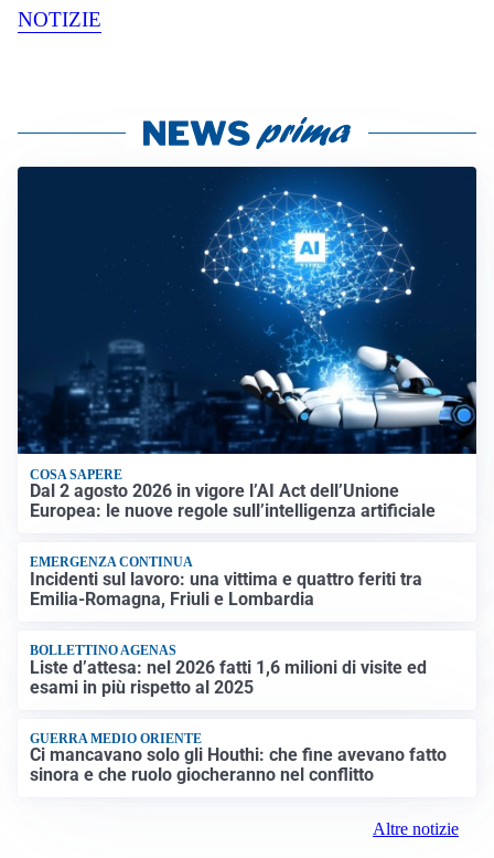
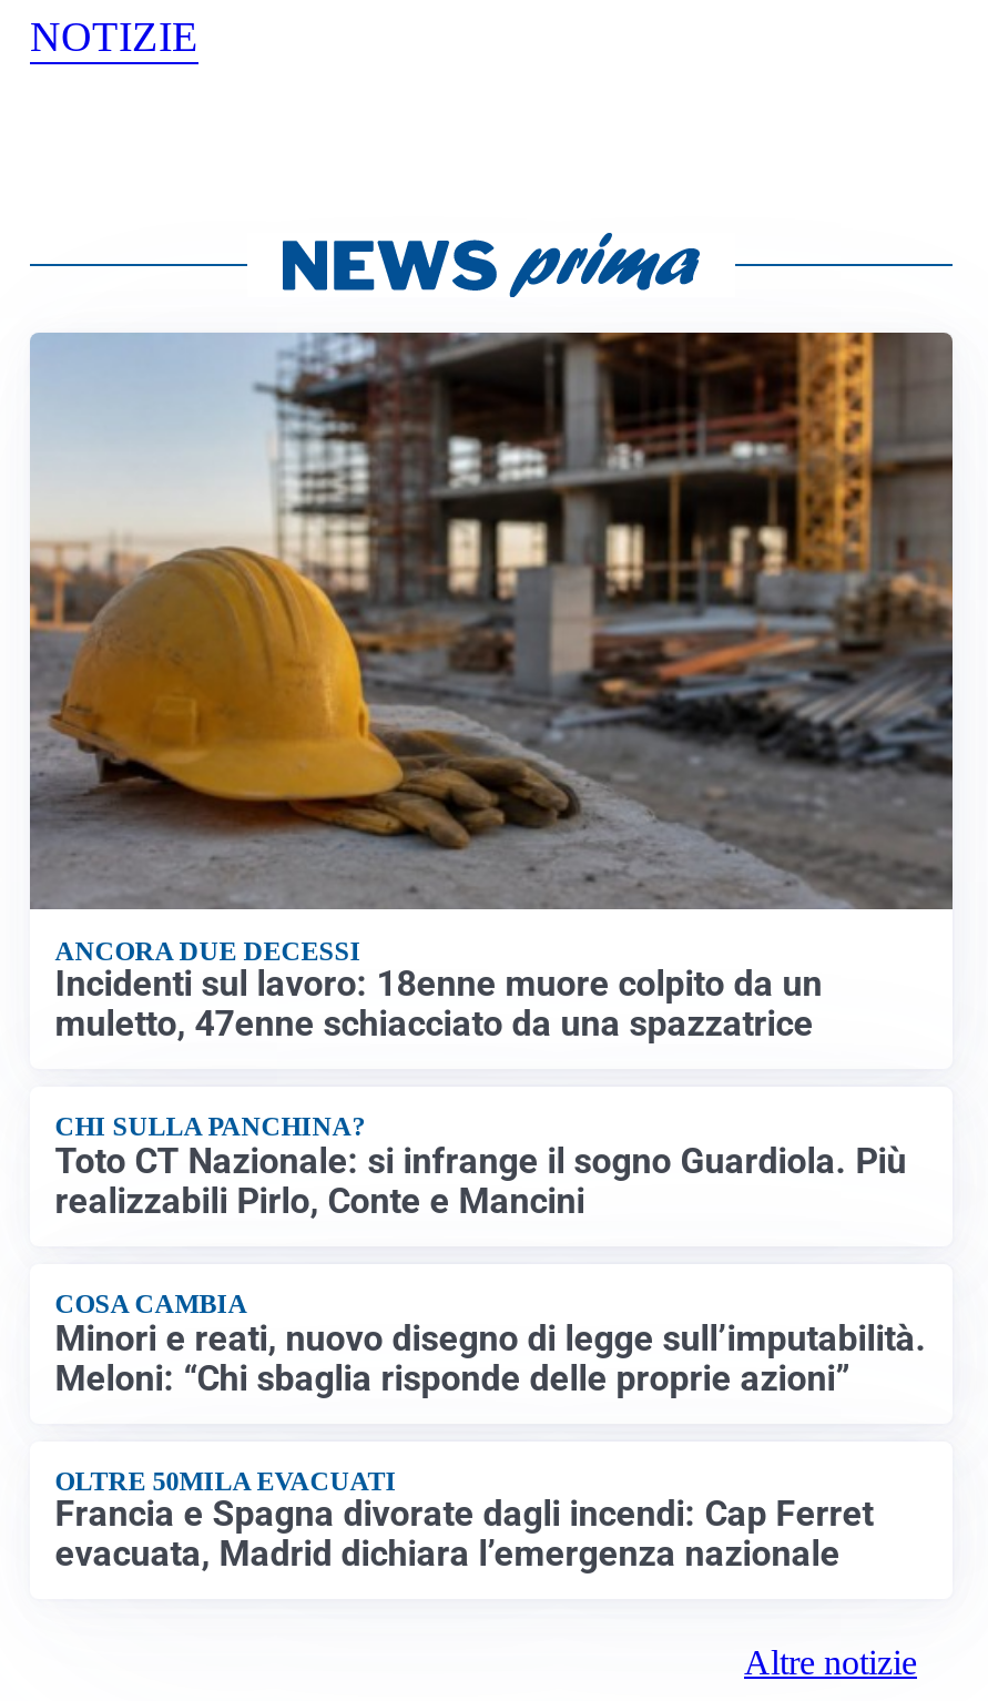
- [image]
- COSA SAPERE
- Dal 2 agosto 2026 in vigore l’AI Act dell’Unione
- Europea: le nuove regole sull’intelligenza artificiale
+ [image]
+ ANCORA DUE DECESSI
+ Incidenti sul lavoro: 18enne muore colpito da un
+ muletto, 47enne schiacciato da una spazzatrice

- EMERGENZA CONTINUA
- Incidenti sul lavoro: una vittima e quattro feriti tra
- Emilia-Romagna, Friuli e Lombardia
+ CHI SULLA PANCHINA?
+ Toto CT Nazionale: si infrange il sogno Guardiola. Più
+ realizzabili Pirlo, Conte e Mancini

- BOLLETTINO AGENAS
- Liste d’attesa: nel 2026 fatti 1,6 milioni di visite ed
- esami in più rispetto al 2025
+ COSA CAMBIA
+ Minori e reati, nuovo disegno di legge sull’imputabilità.
+ Meloni: “Chi sbaglia risponde delle proprie azioni”

- GUERRA MEDIO ORIENTE
- Ci mancavano solo gli Houthi: che fine avevano fatto
- sinora e che ruolo giocheranno nel conflitto
+ OLTRE 50MILA EVACUATI
+ Francia e Spagna divorate dagli incendi: Cap Ferret
+ evacuata, Madrid dichiara l’emergenza nazionale
